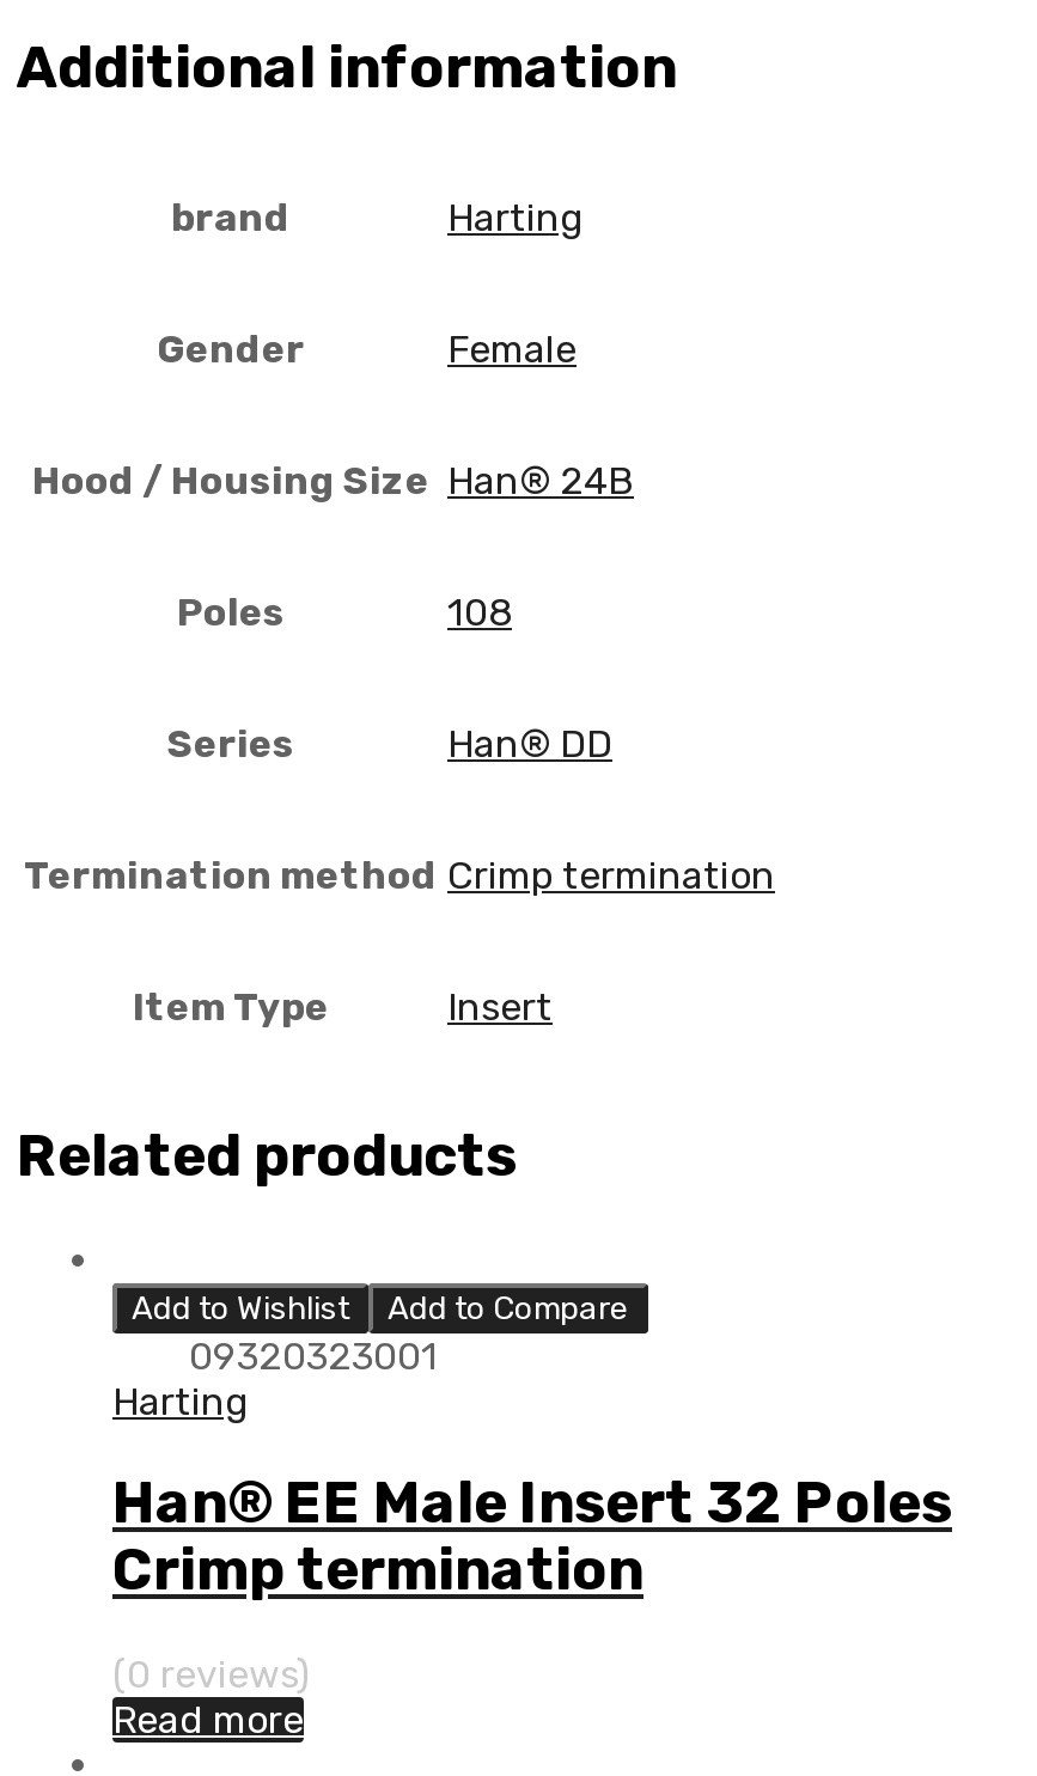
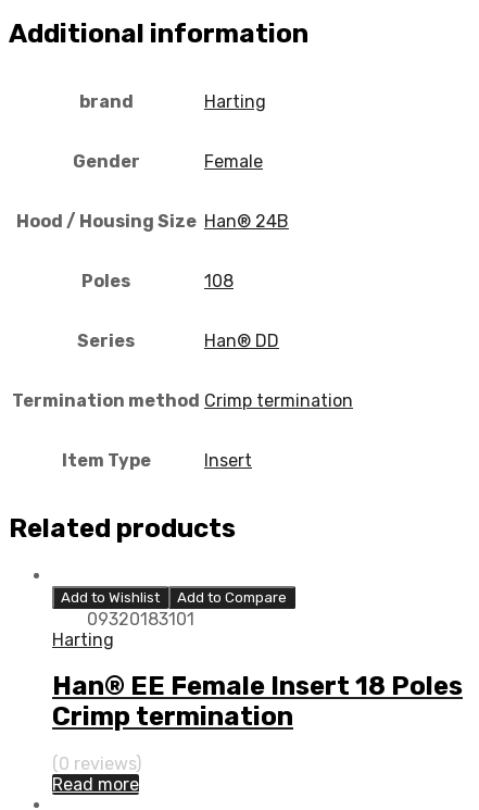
- 09320323001
+ 09320183101

- Han® EE Male Insert 32 Poles
+ Han® EE Female Insert 18 Poles
